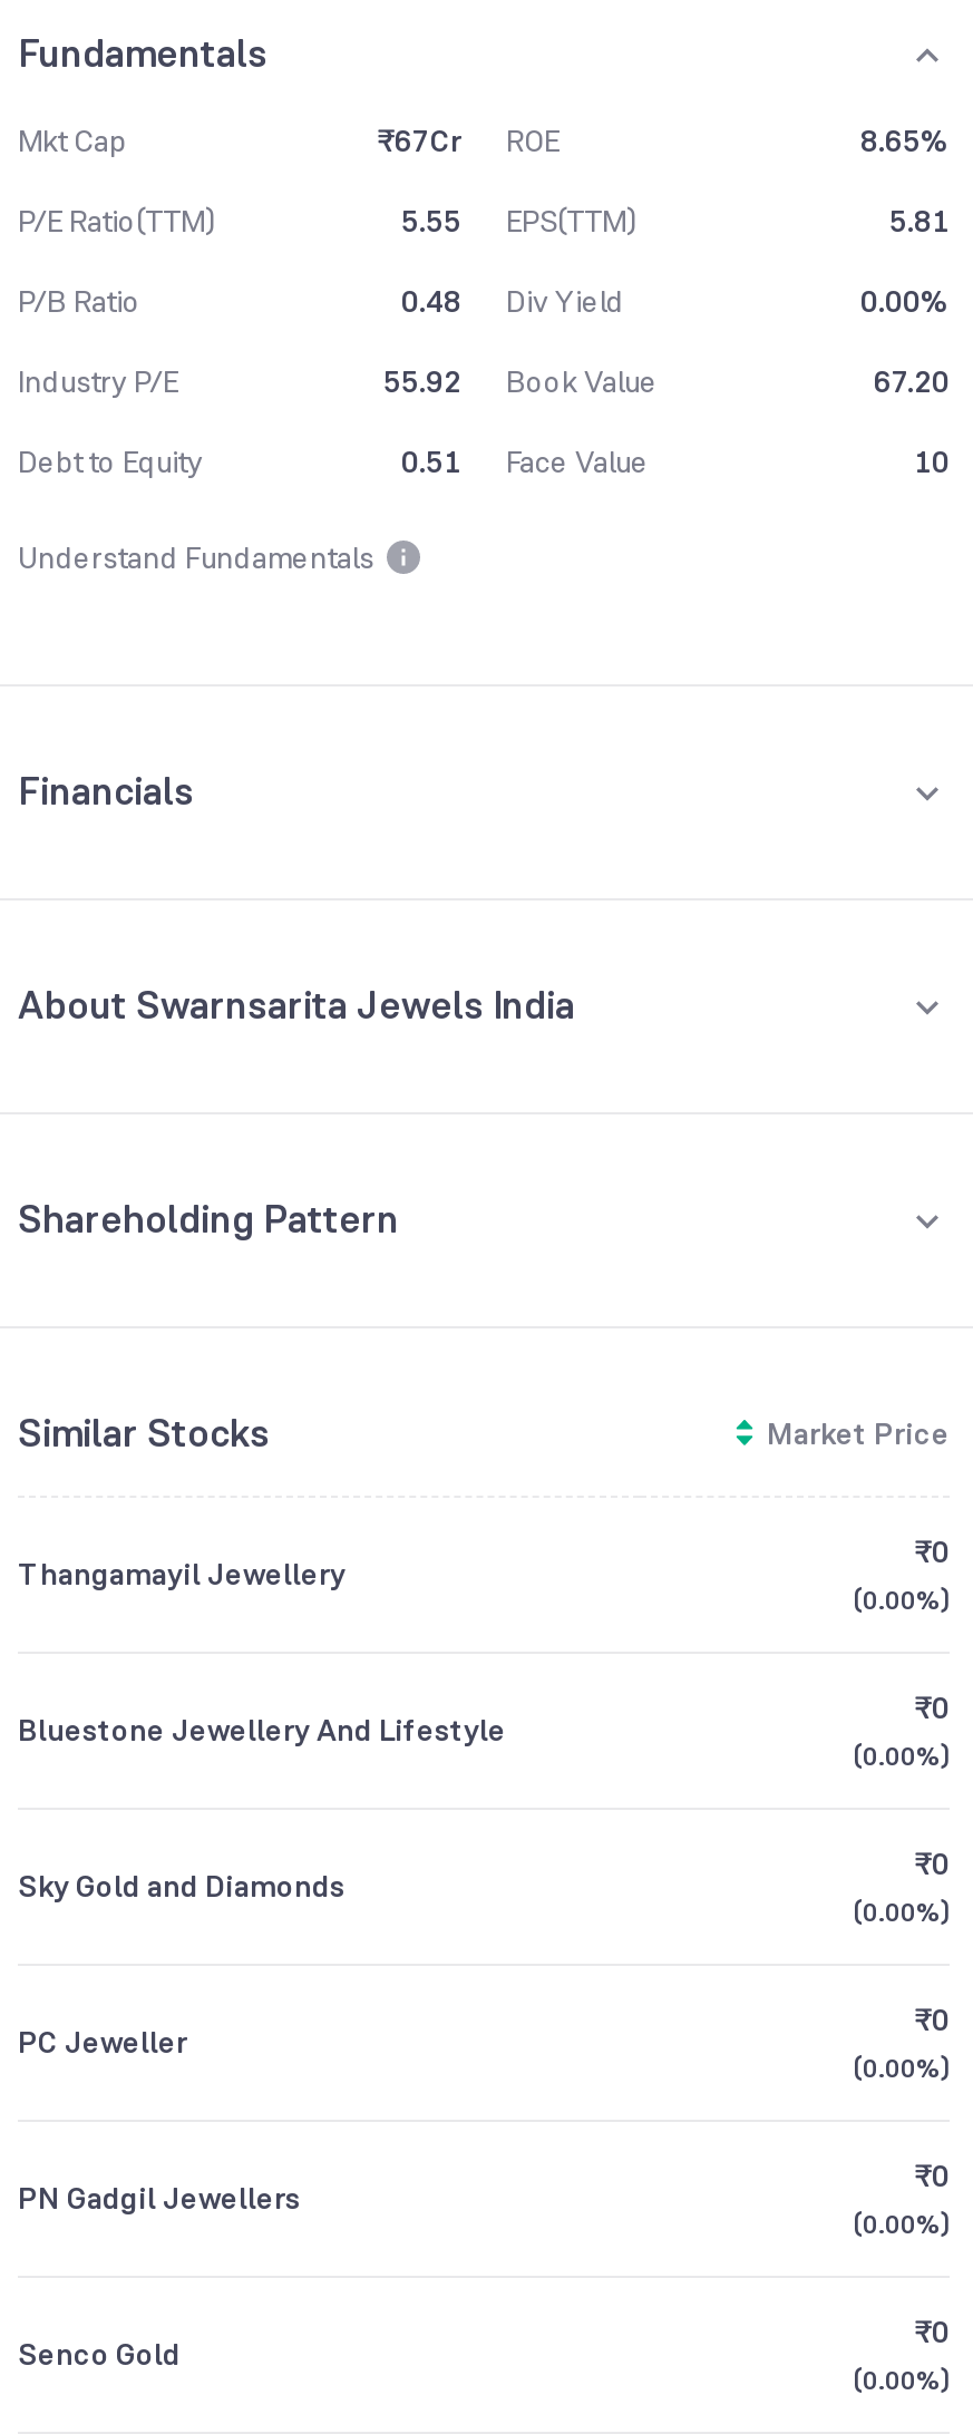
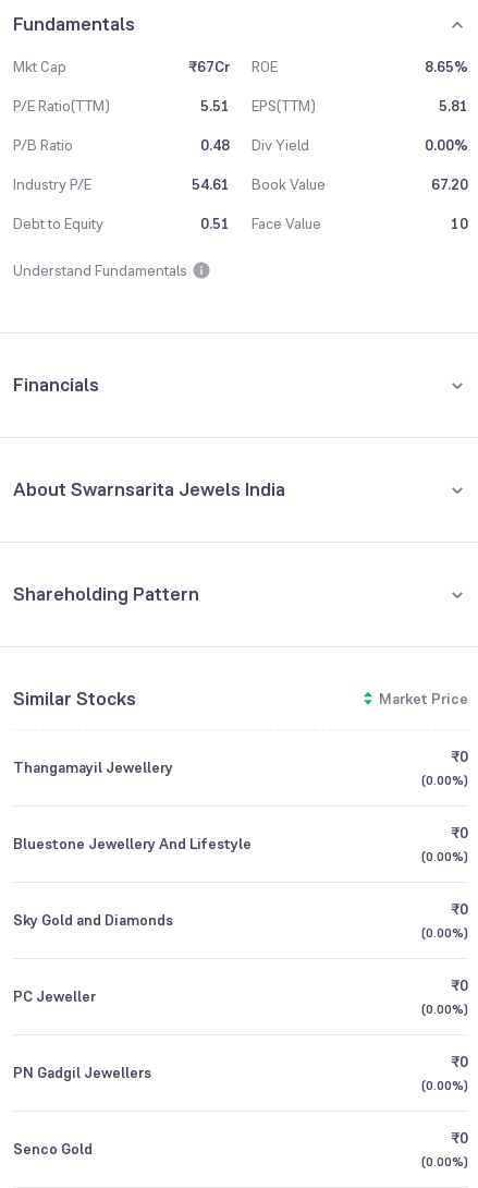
- 5.55 EPS(TTM)
+ 5.51 EPS(TTM)

- 55.92 Book Value
+ 54.61 Book Value
